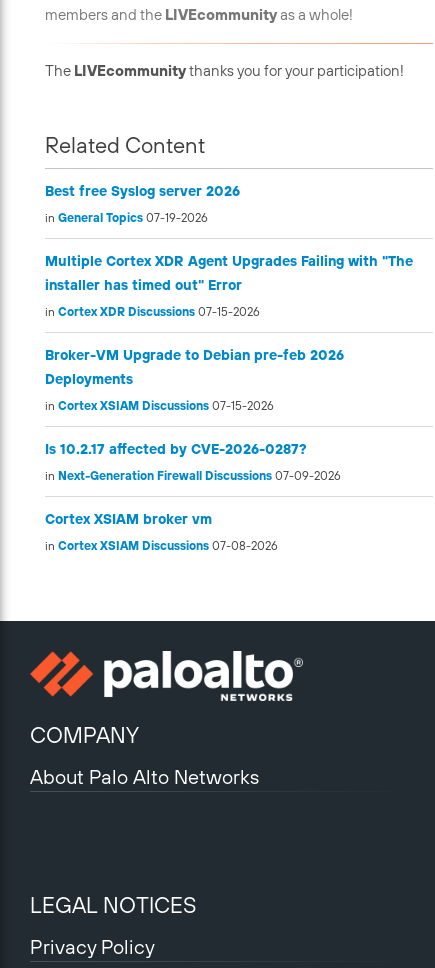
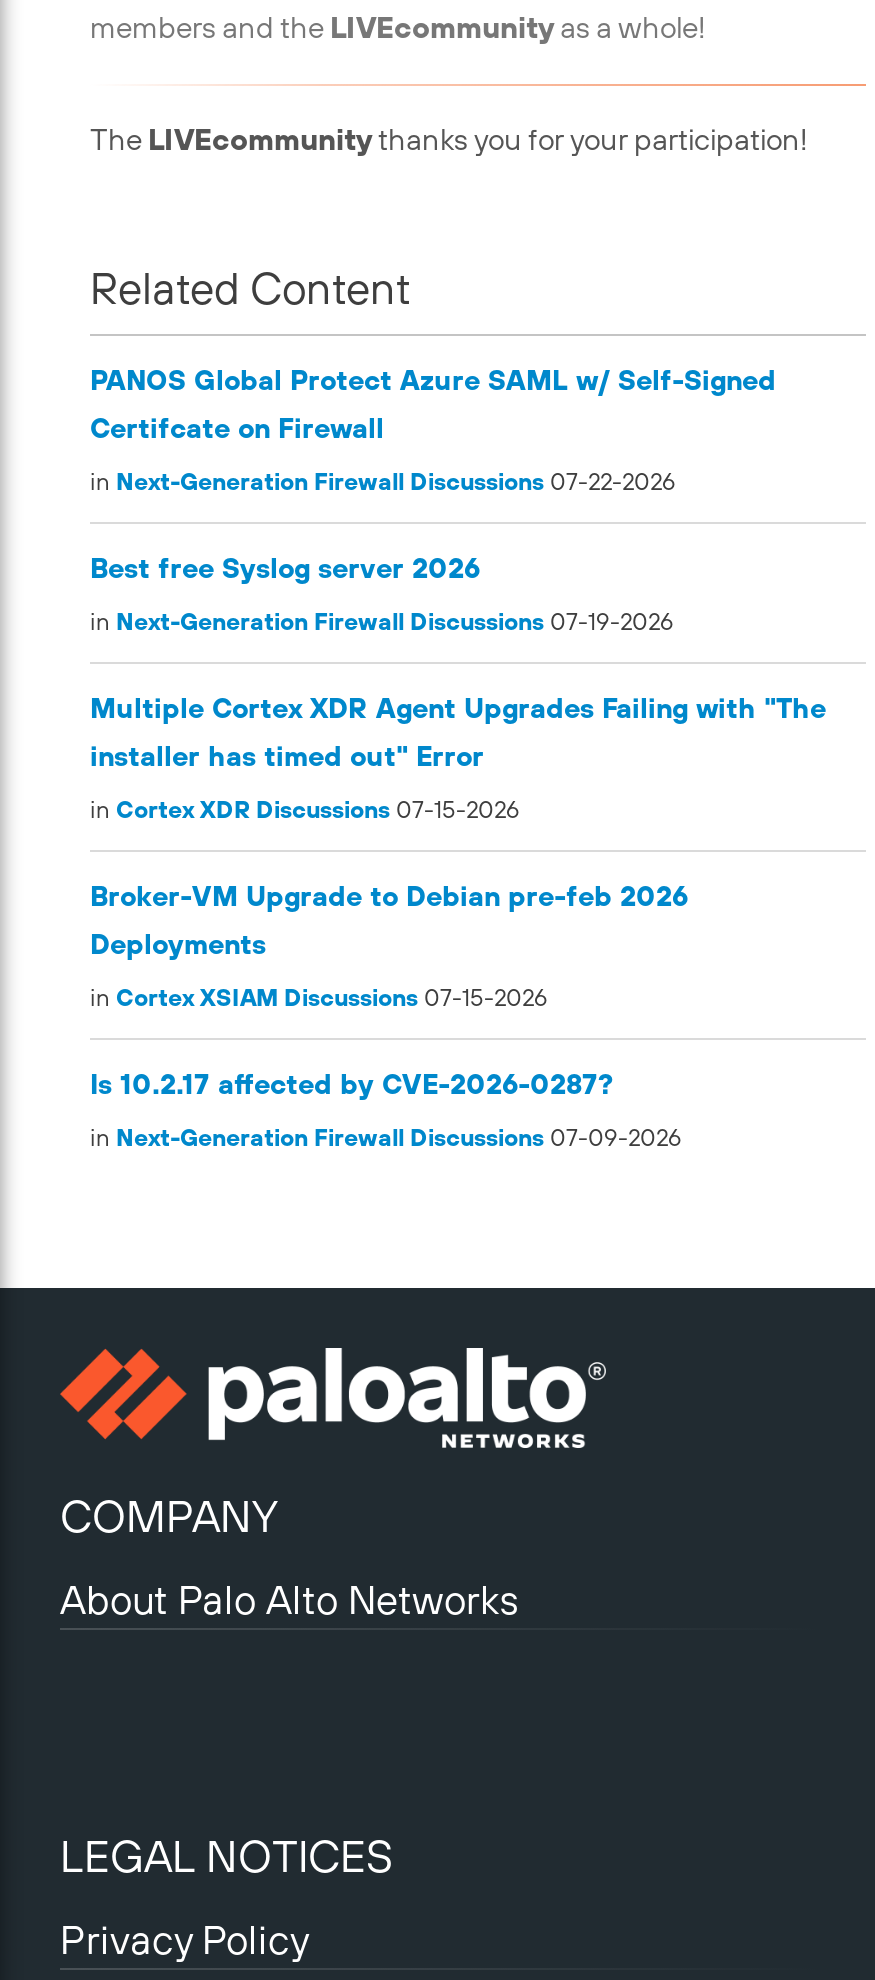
+ PANOS Global Protect Azure SAML w/ Self-Signed
+ Certifcate on Firewall
+ in Next-Generation Firewall Discussions 07-22-2026

moved down: Best free Syslog server 2026

- in General Topics 07-19-2026
+ in Next-Generation Firewall Discussions 07-19-2026

moved down: Multiple Cortex XDR Agent Upgrades Failing with "The | installer has timed out" Error | in Cortex XDR Discussions 07-15-2026 | Broker-VM Upgrade to Debian pre-feb 2026 | Deployments | in Cortex XSIAM Discussions 07-15-2026 | Is 10.2.17 affected by CVE-2026-0287? | in Next-Generation Firewall Discussions 07-09-2026

- Cortex XSIAM broker vm
- in Cortex XSIAM Discussions 07-08-2026
